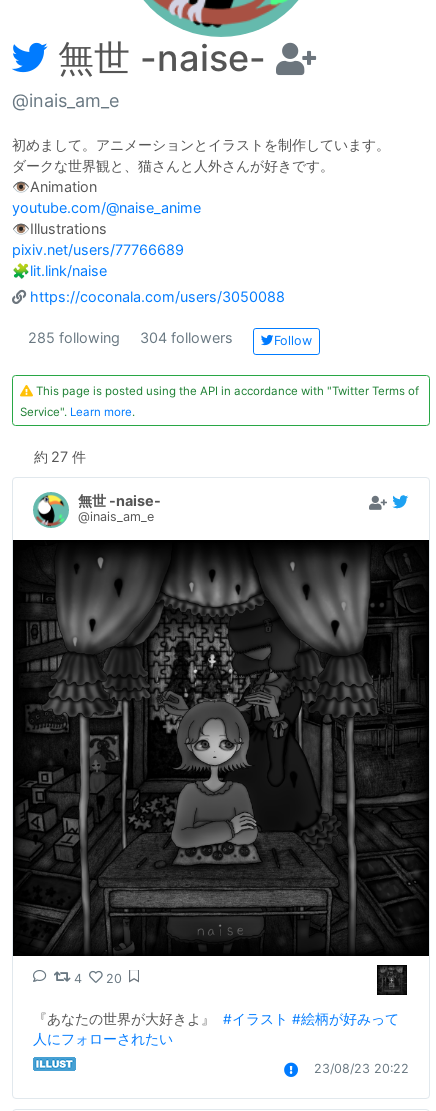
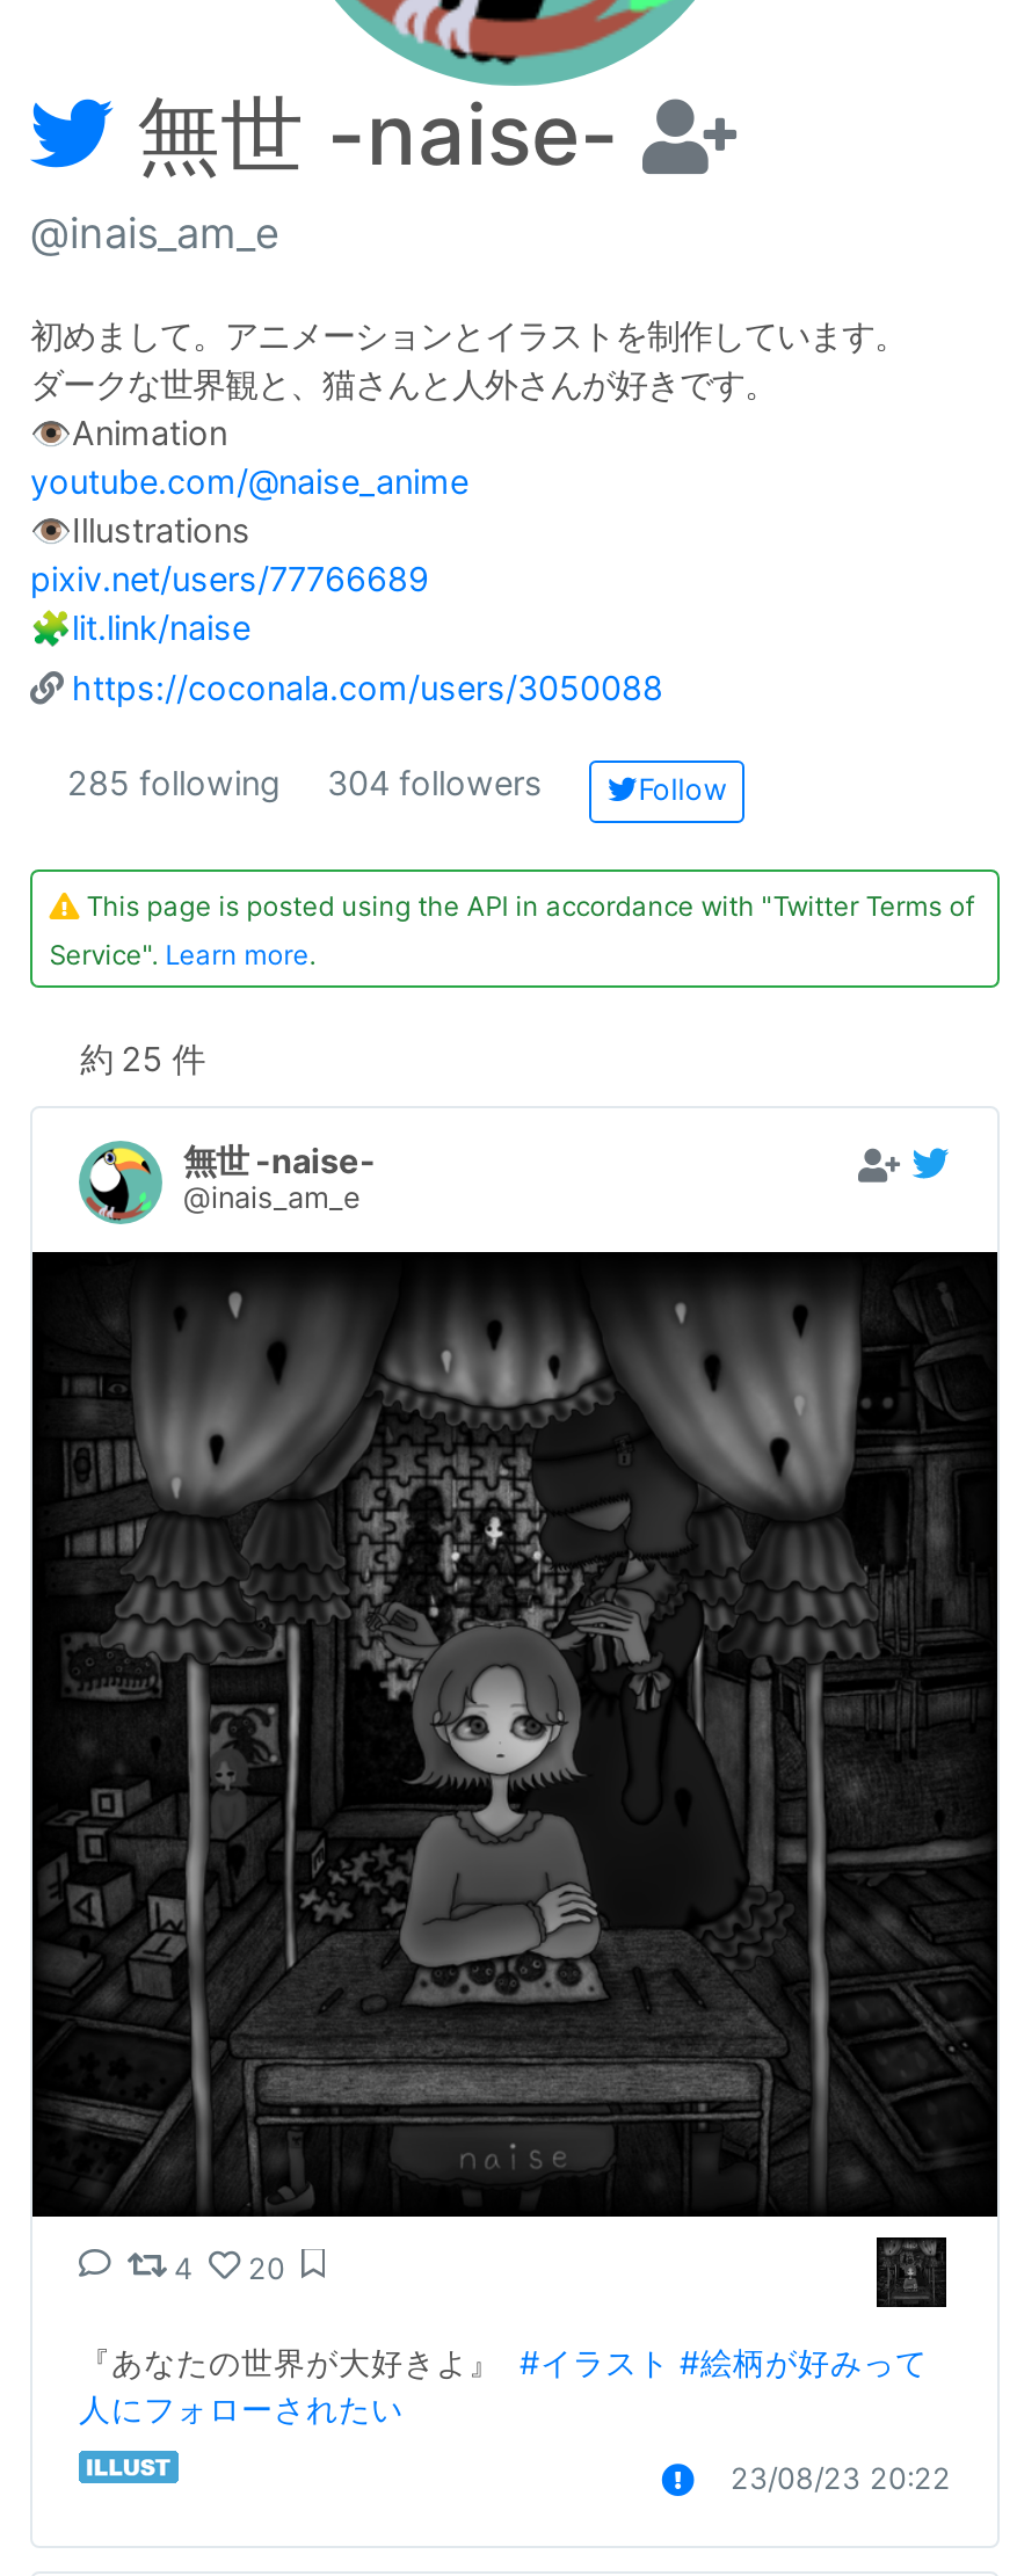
- 約 27 件
+ 約 25 件
